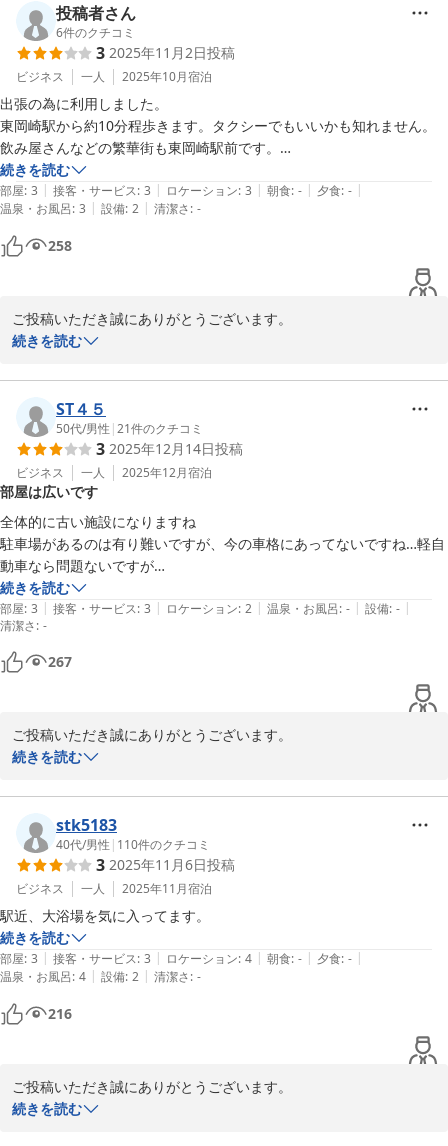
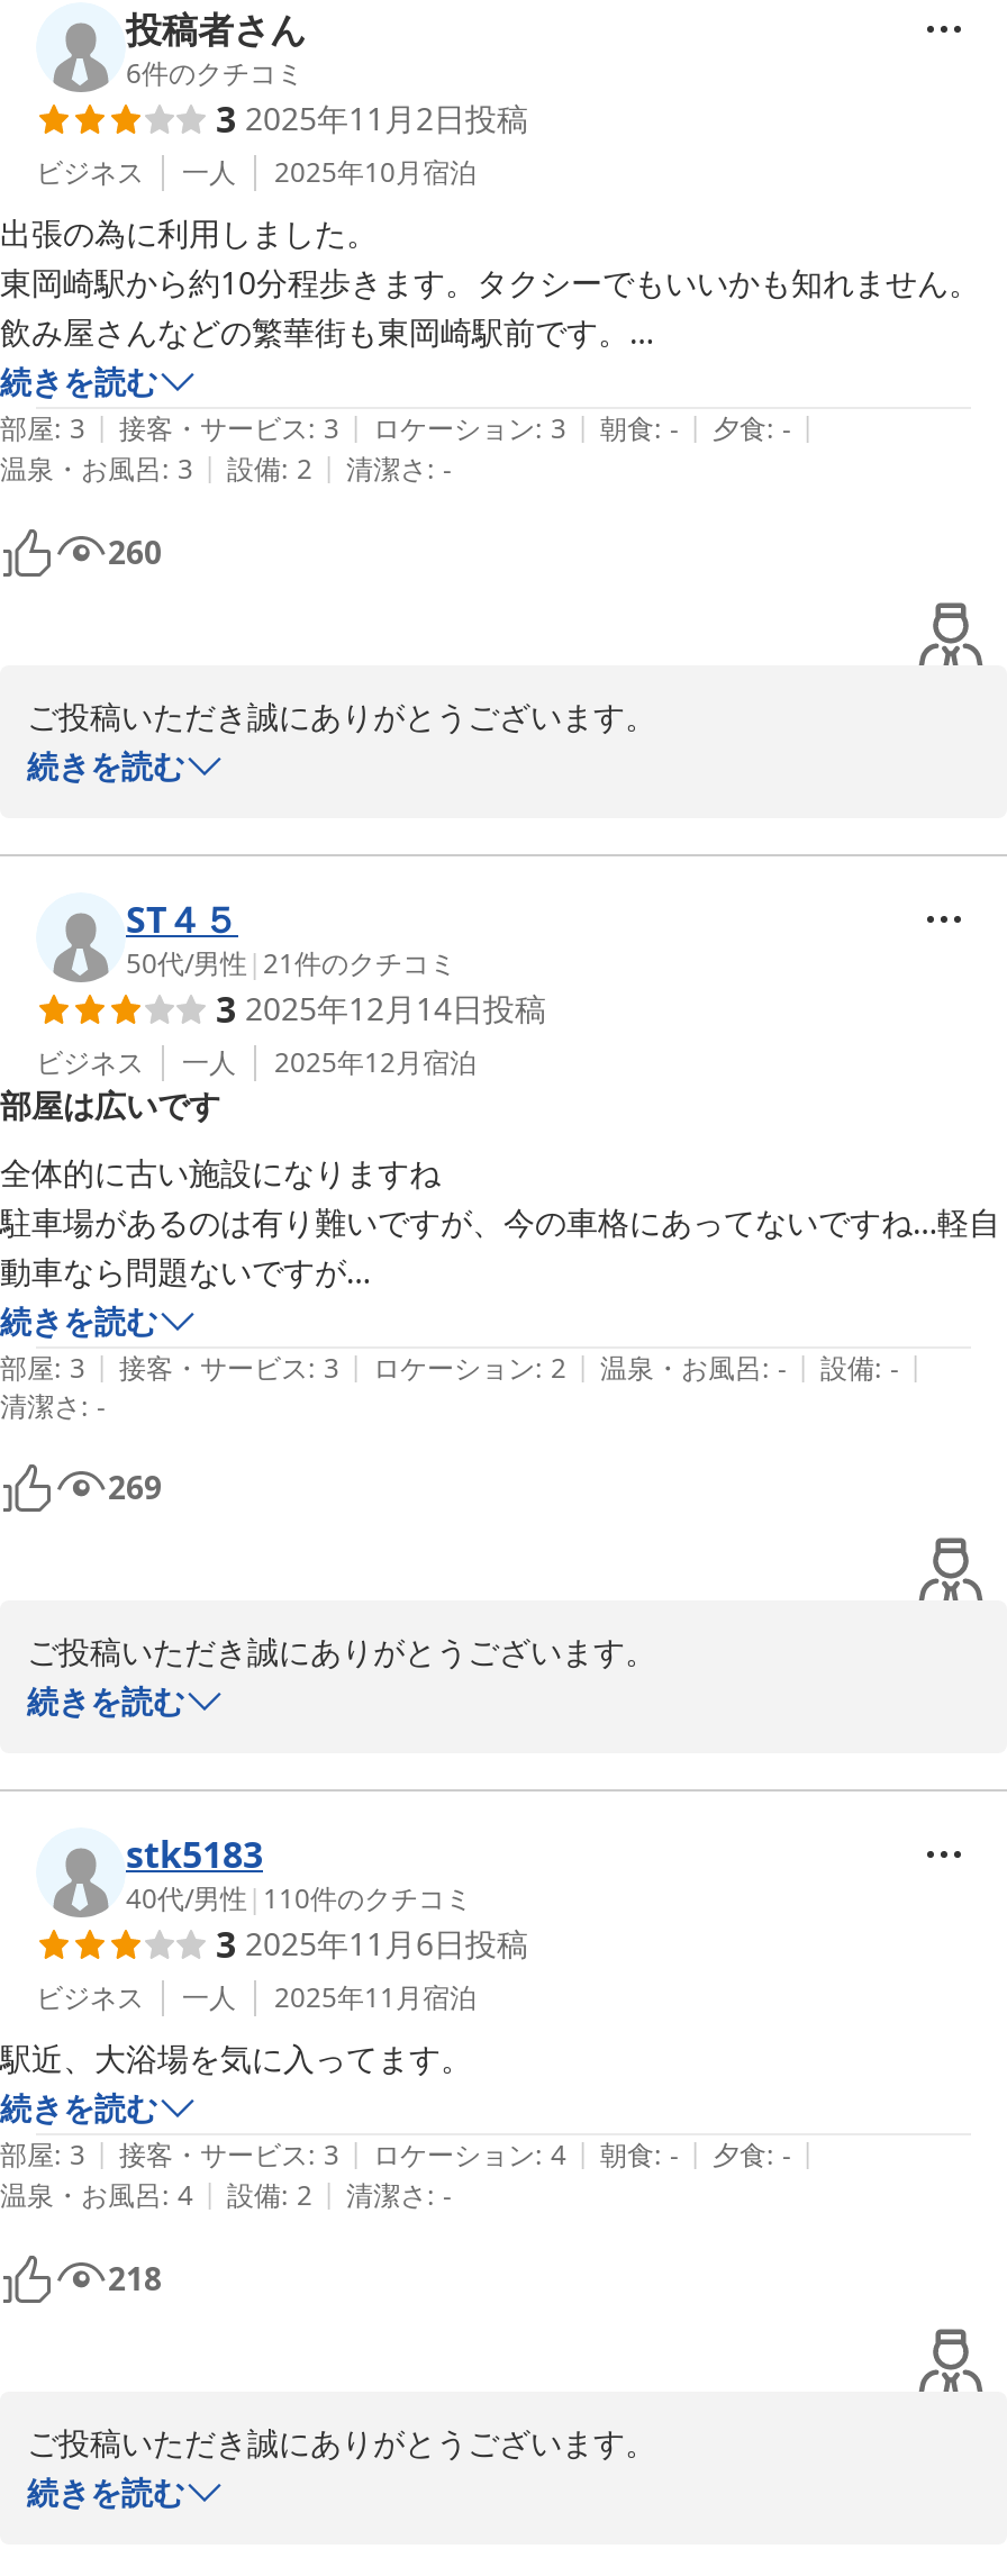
- 258
+ 260

- 267
+ 269

- 216
+ 218
